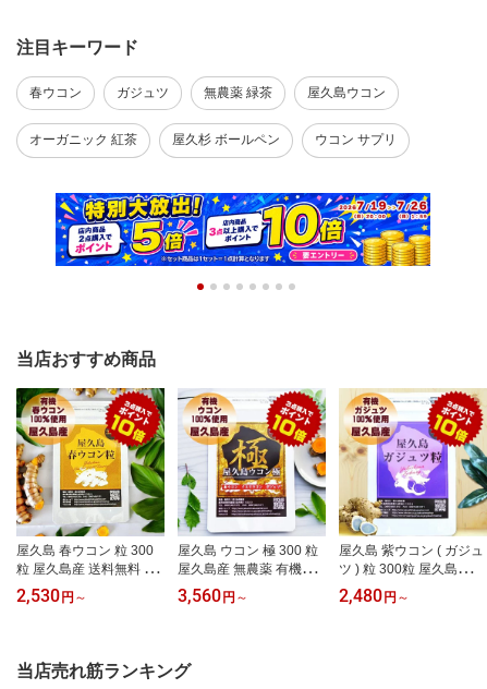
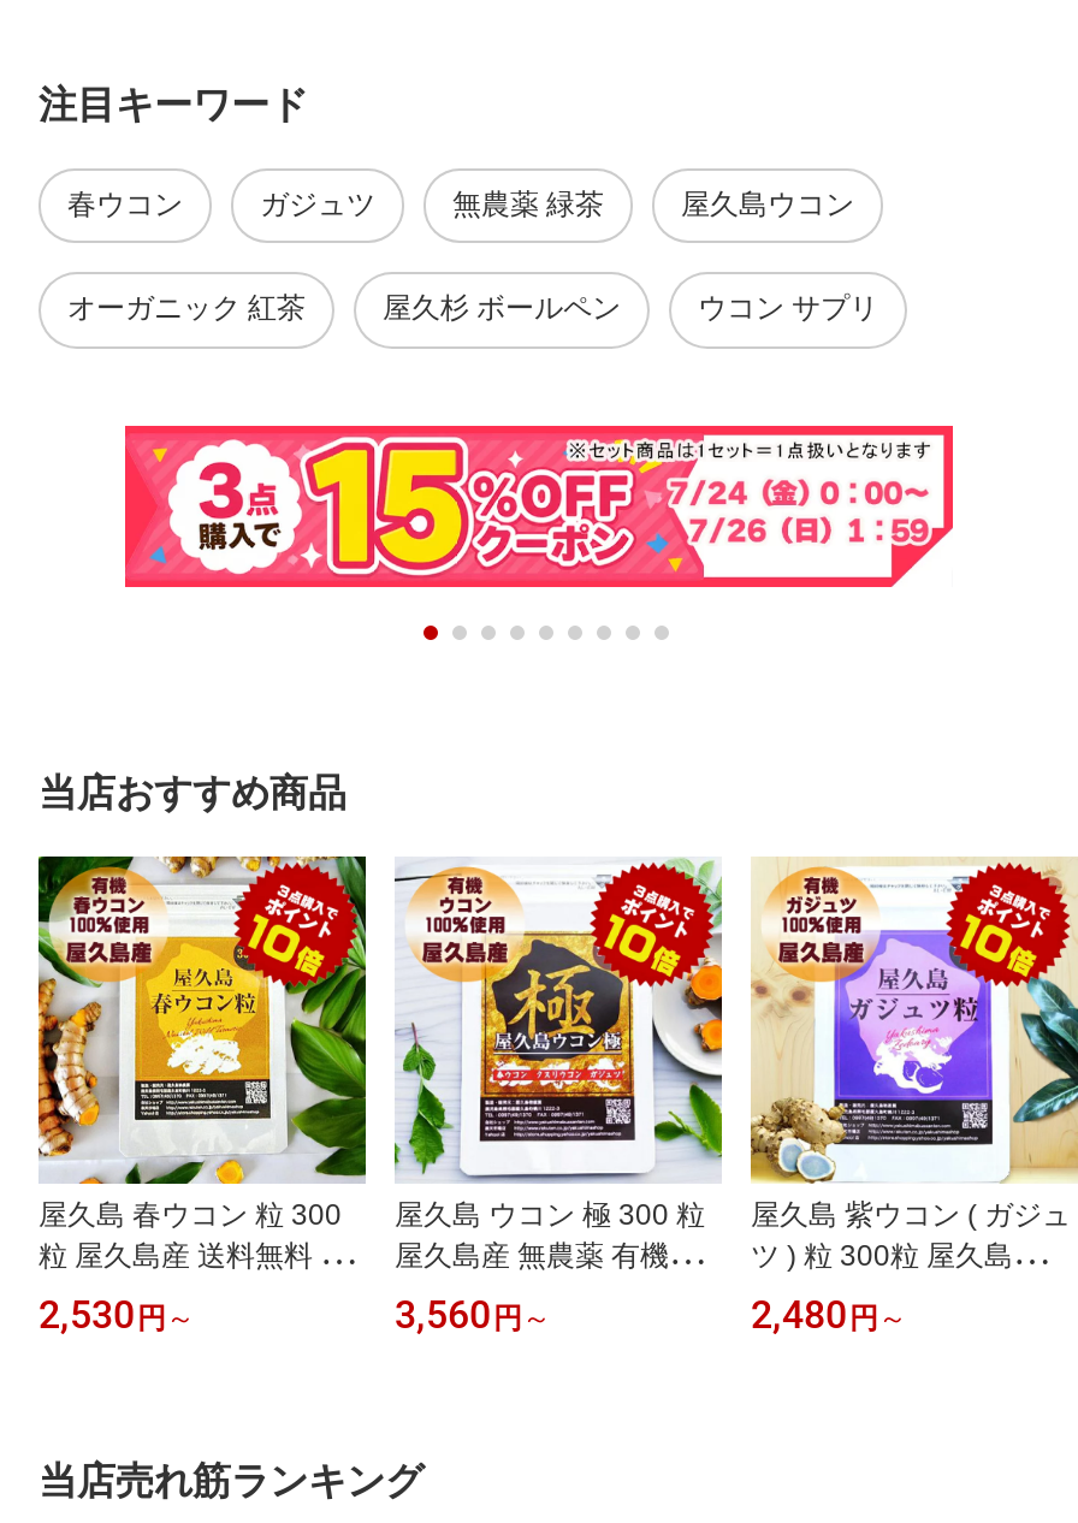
- [image]
+ [image]
